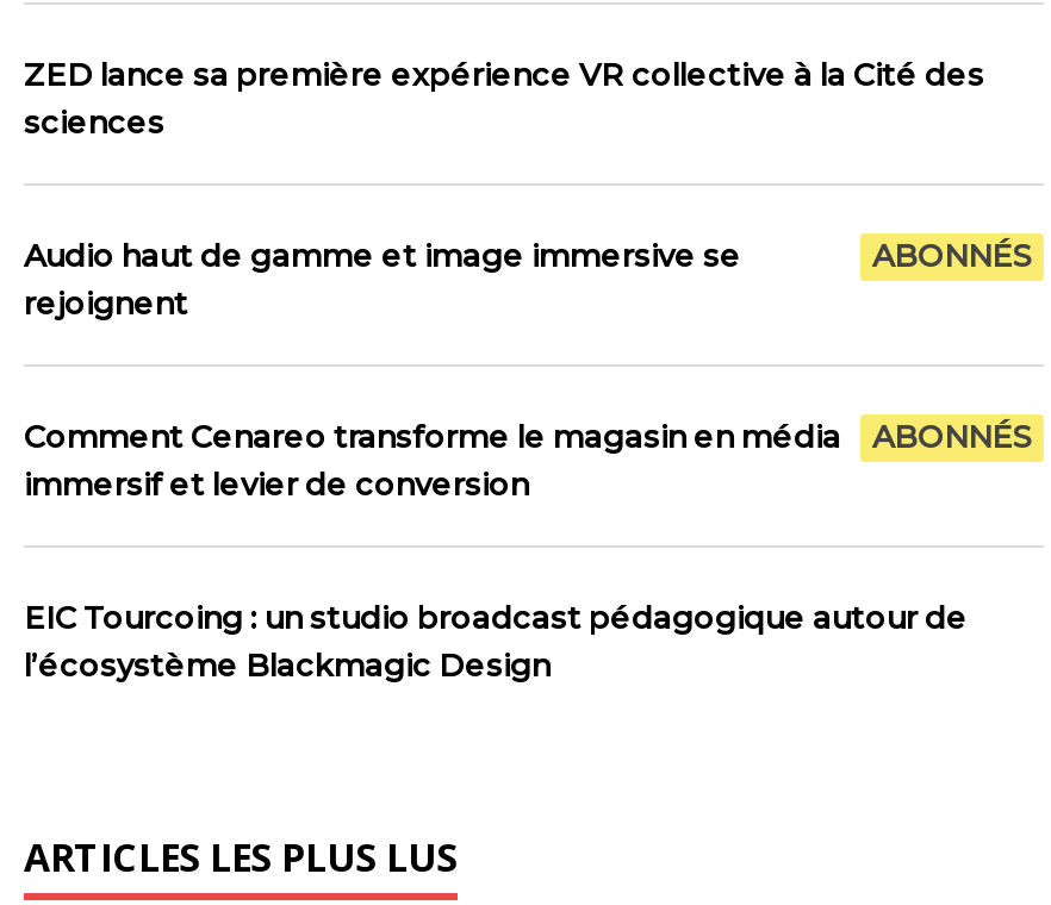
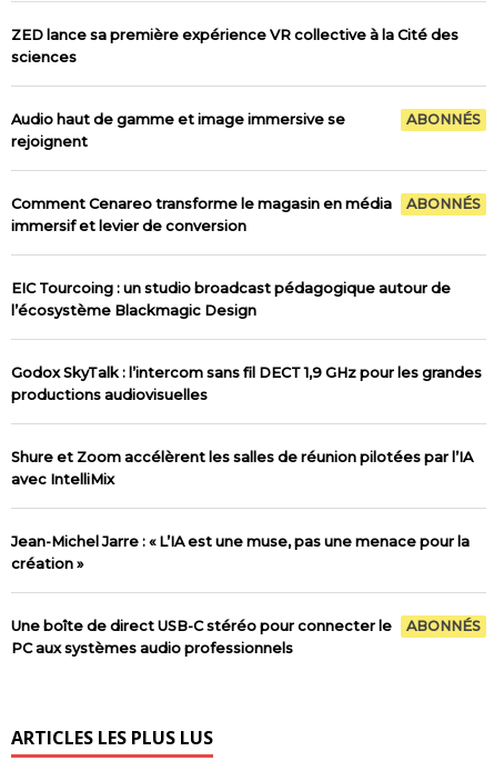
+ Godox SkyTalk : l’intercom sans fil DECT 1,9 GHz pour les grandes
+ productions audiovisuelles

+ Shure et Zoom accélèrent les salles de réunion pilotées par l’IA
+ avec IntelliMix

+ Jean-Michel Jarre : « L’IA est une muse, pas une menace pour la
+ création »

+ ABONNÉS
+ Une boîte de direct USB-C stéréo pour connecter le
+ PC aux systèmes audio professionnels
